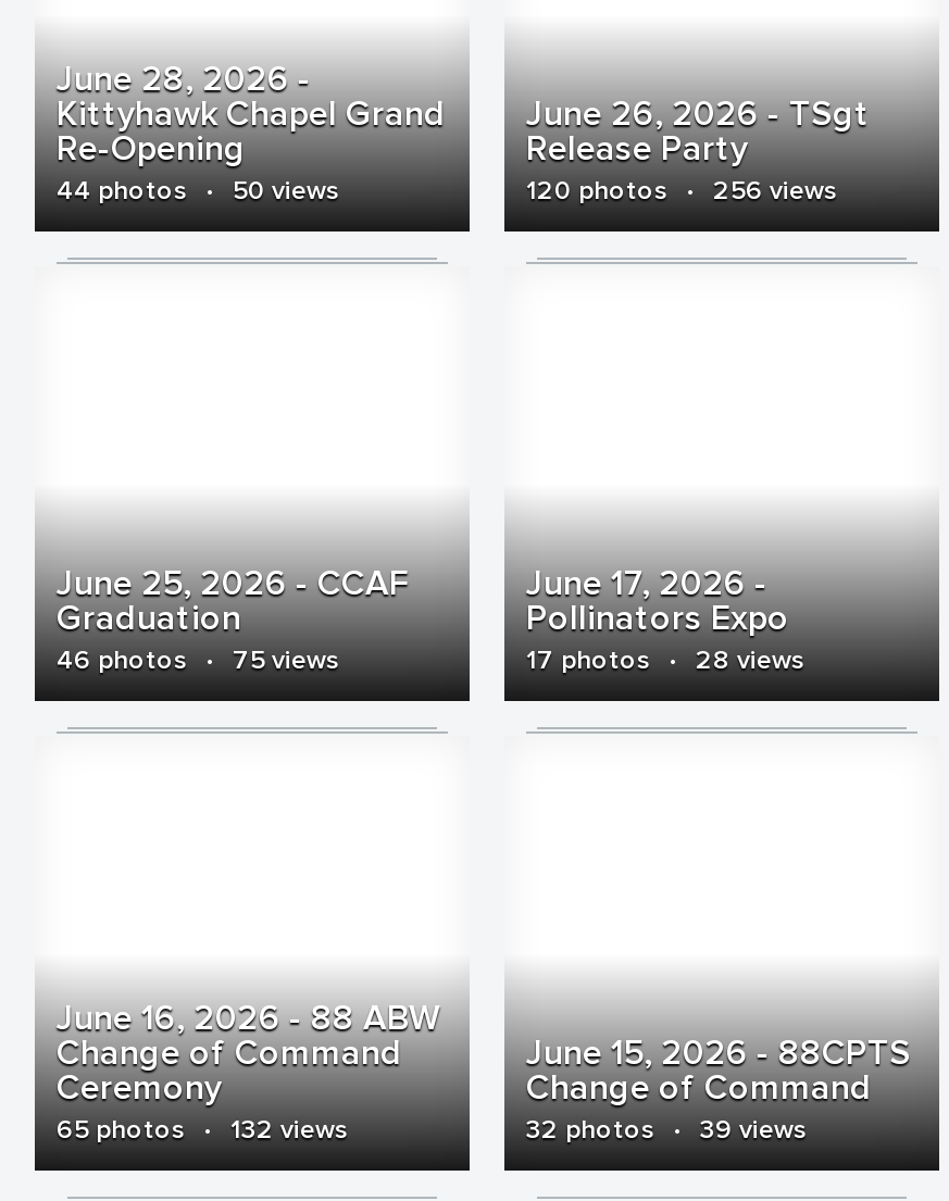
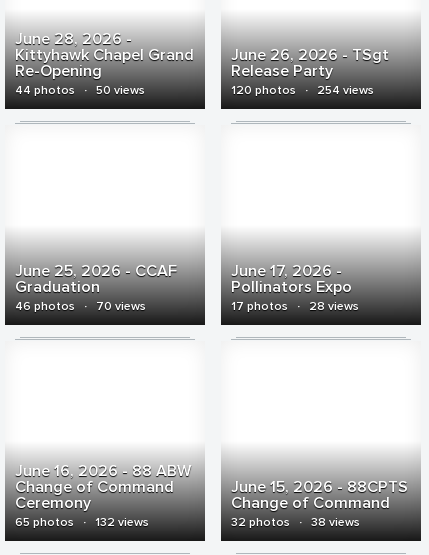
- 120 photos · 256 views
+ 120 photos · 254 views

- 46 photos · 75 views
+ 46 photos · 70 views

- 32 photos · 39 views
+ 32 photos · 38 views
